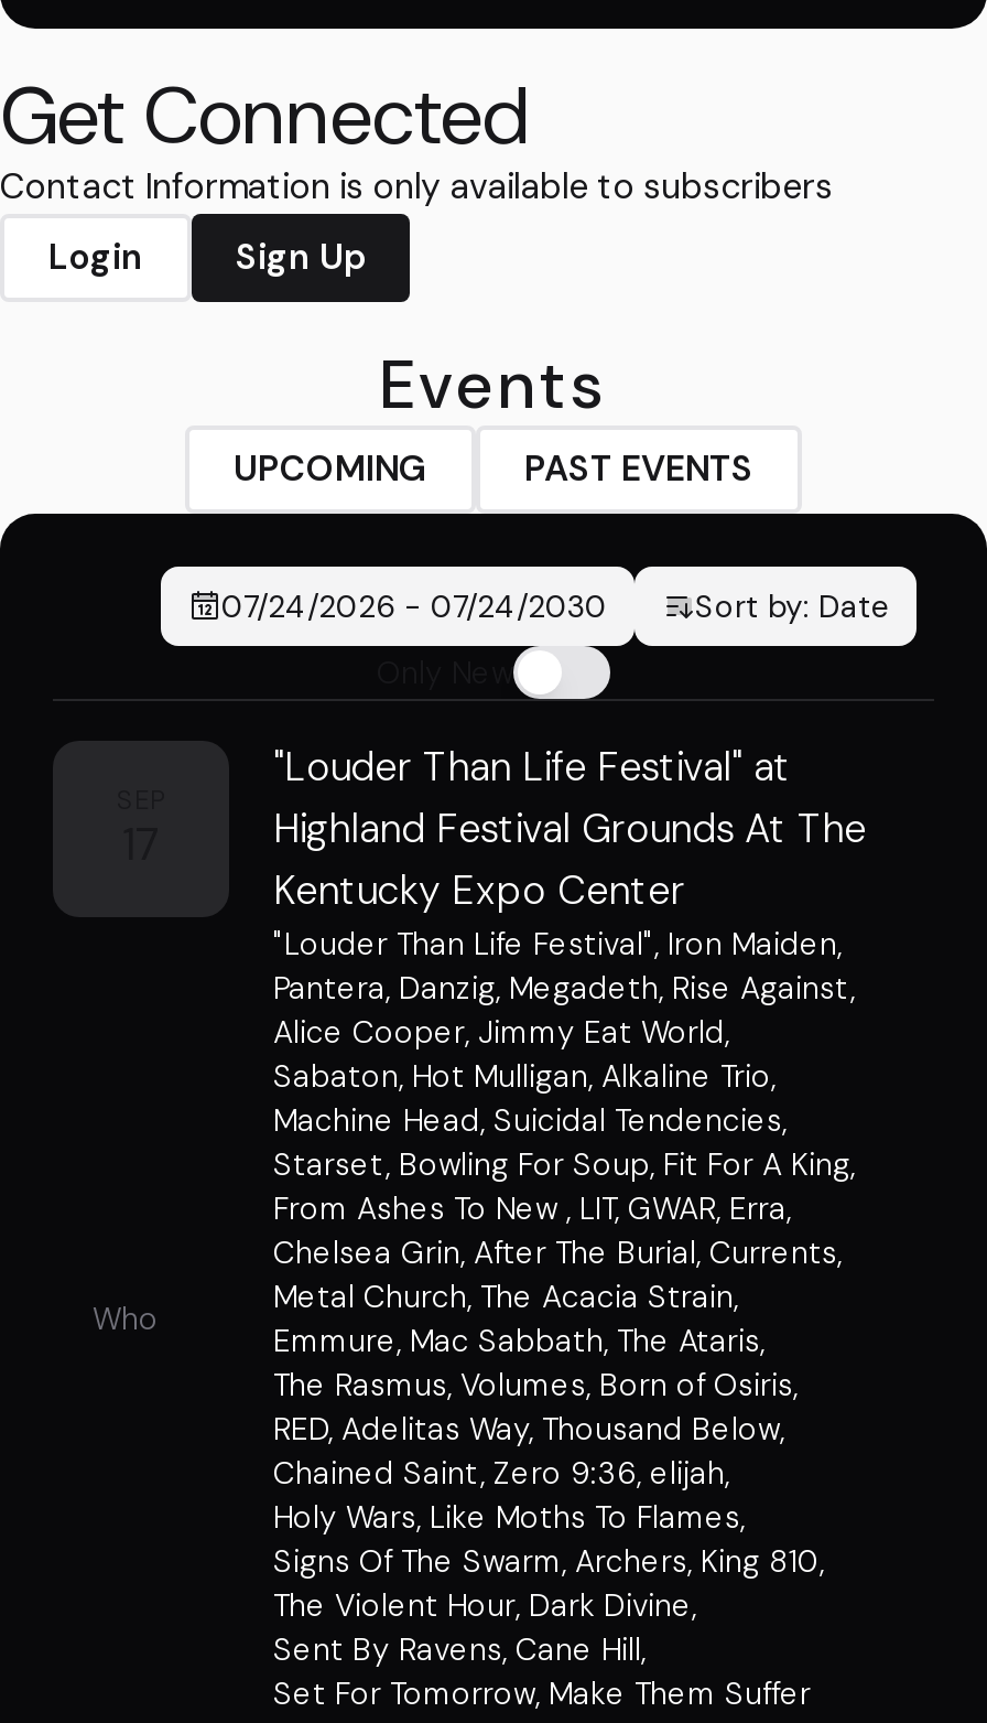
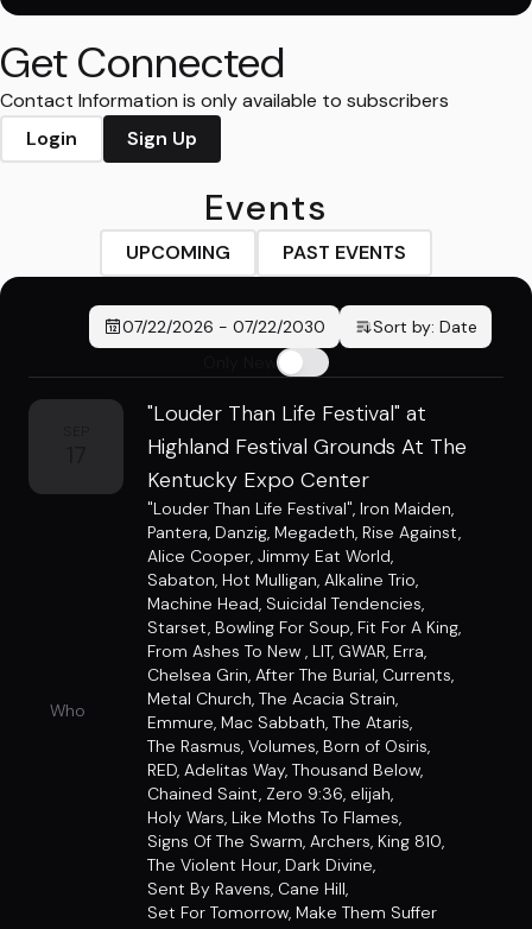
- 07/24/2026 - 07/24/2030
+ 07/22/2026 - 07/22/2030
